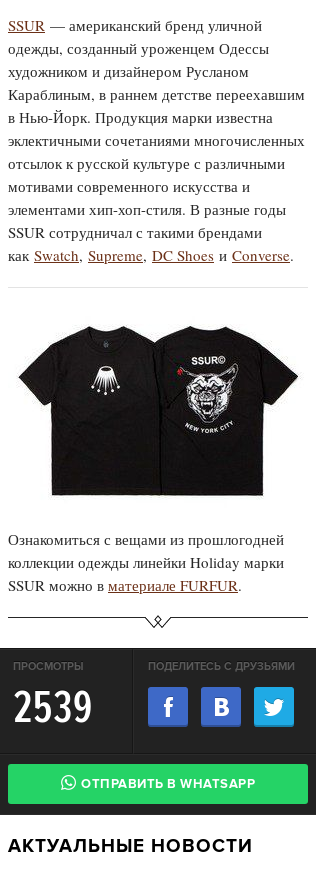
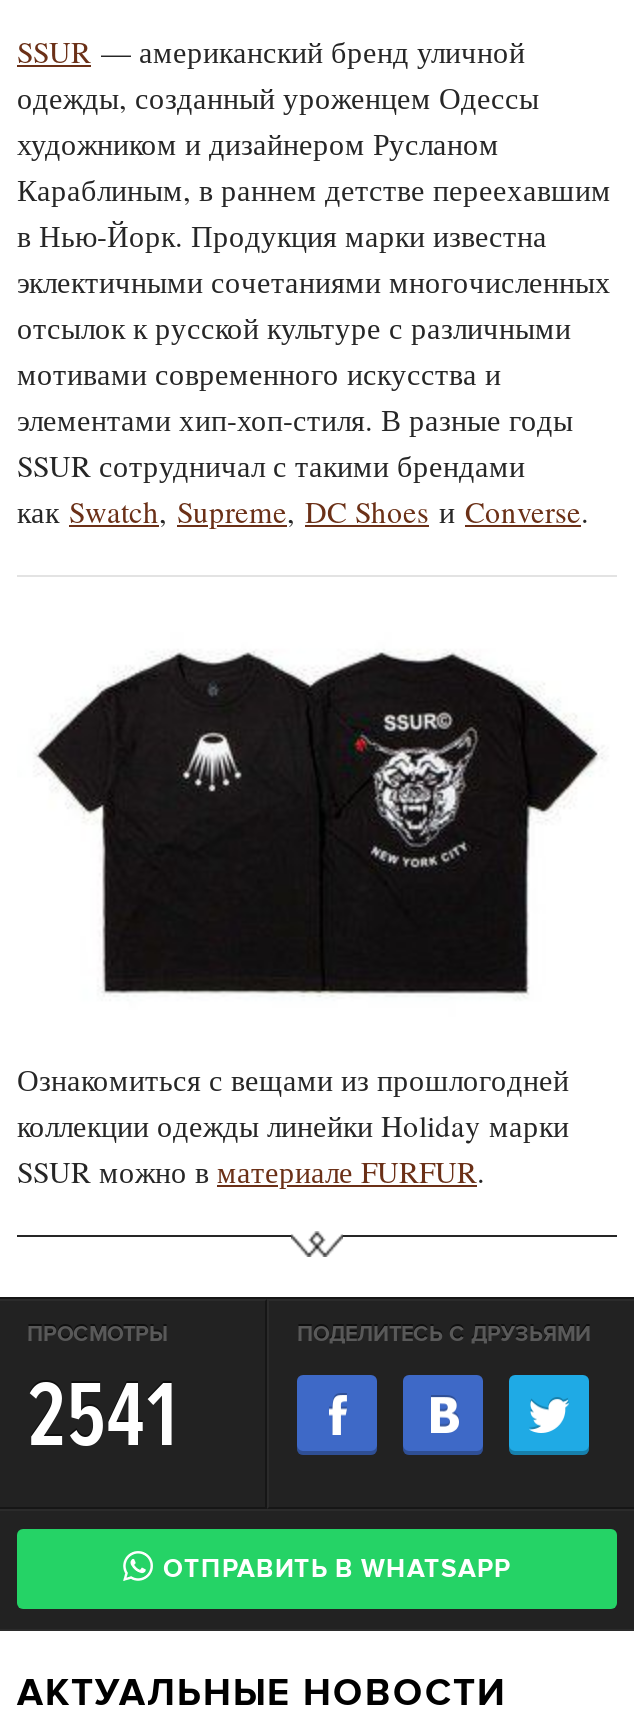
- 2539
+ 2541
